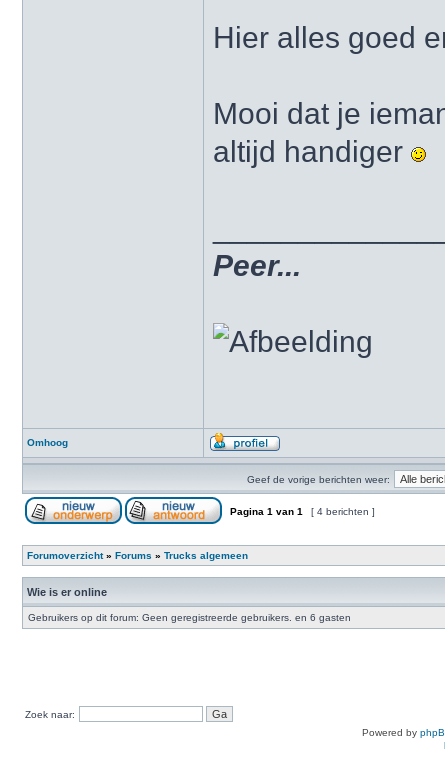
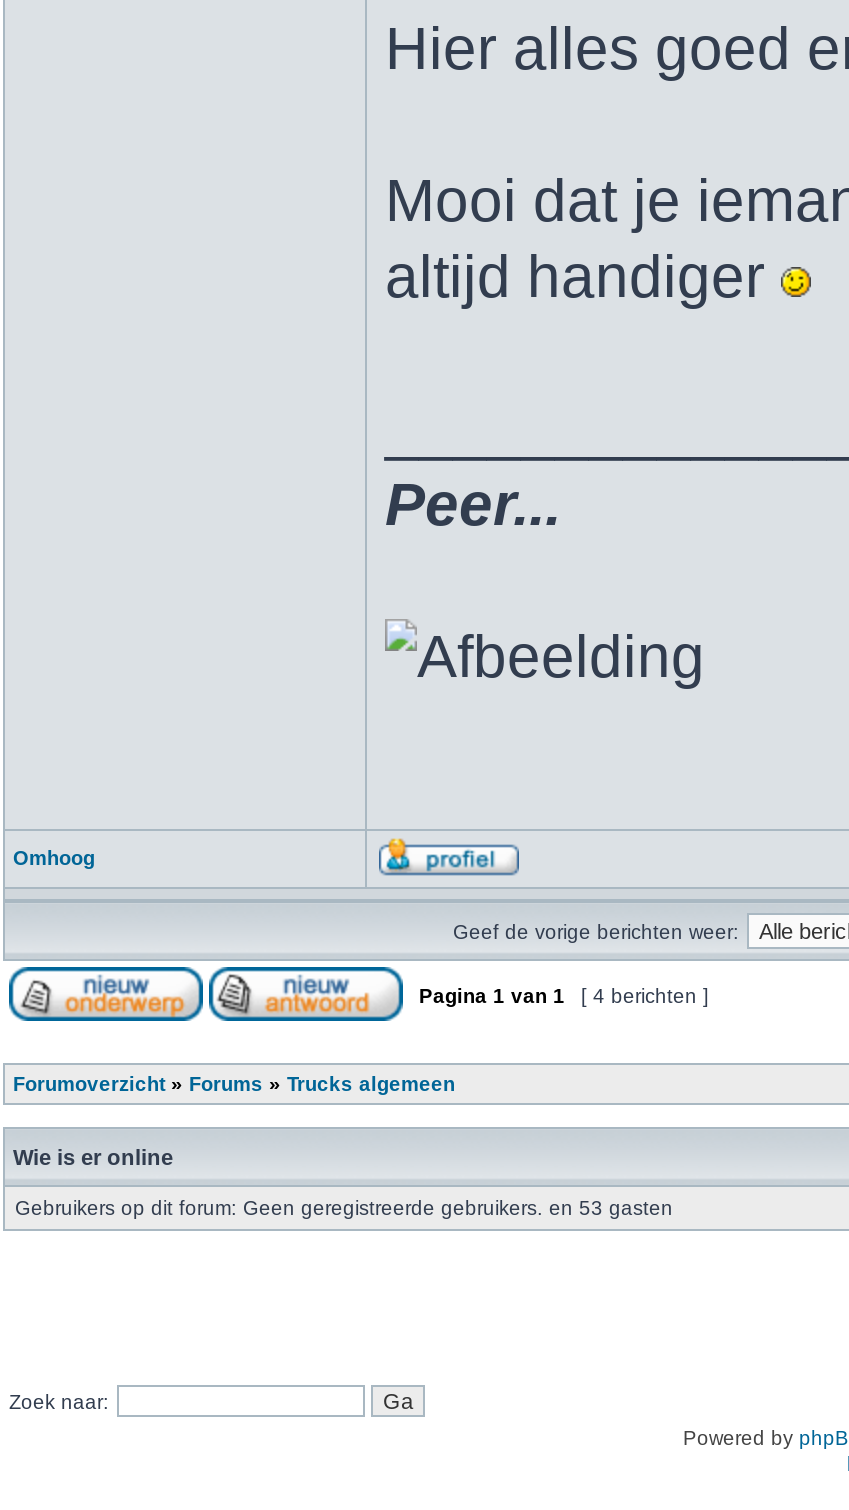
- Gebruikers op dit forum: Geen geregistreerde gebruikers. en 6 gasten
+ Gebruikers op dit forum: Geen geregistreerde gebruikers. en 53 gasten
